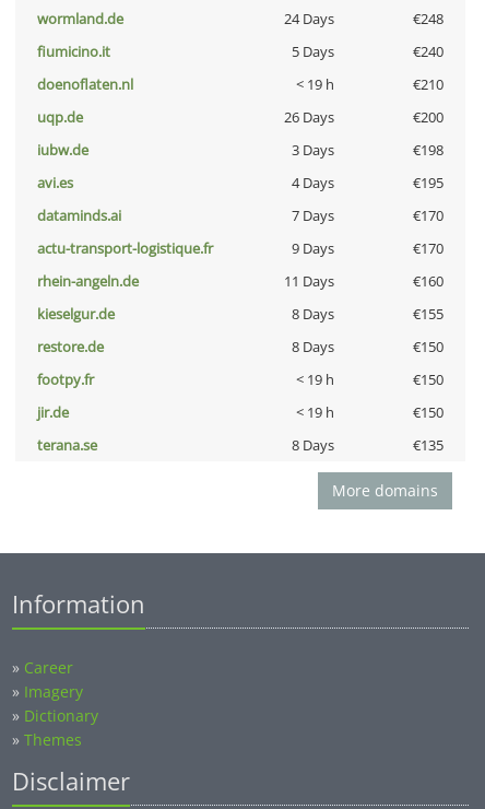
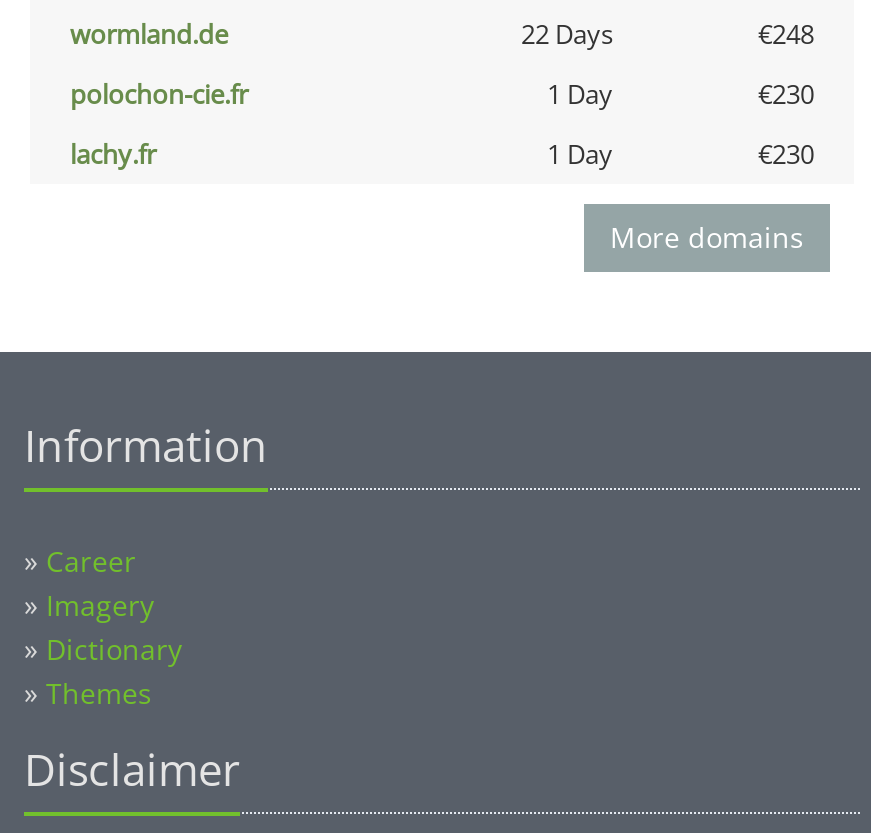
- 24 Days
+ 22 Days

- fiumicino.it
- 5 Days
- €240
- doenoflaten.nl
- < 19 h
- €210
- uqp.de
- 26 Days
- €200
- iubw.de
- 3 Days
- €198
- avi.es
- 4 Days
- €195
- dataminds.ai
- 7 Days
- €170
- actu-transport-logistique.fr
- 9 Days
- €170
- rhein-angeln.de
- 11 Days
- €160
- kieselgur.de
- 8 Days
- €155
- restore.de
- 8 Days
- €150
- footpy.fr
- < 19 h
- €150
- jir.de
- < 19 h
- €150
- terana.se
- 8 Days
- €135
+ polochon-cie.fr
+ 1 Day
+ €230
+ lachy.fr
+ 1 Day
+ €230
